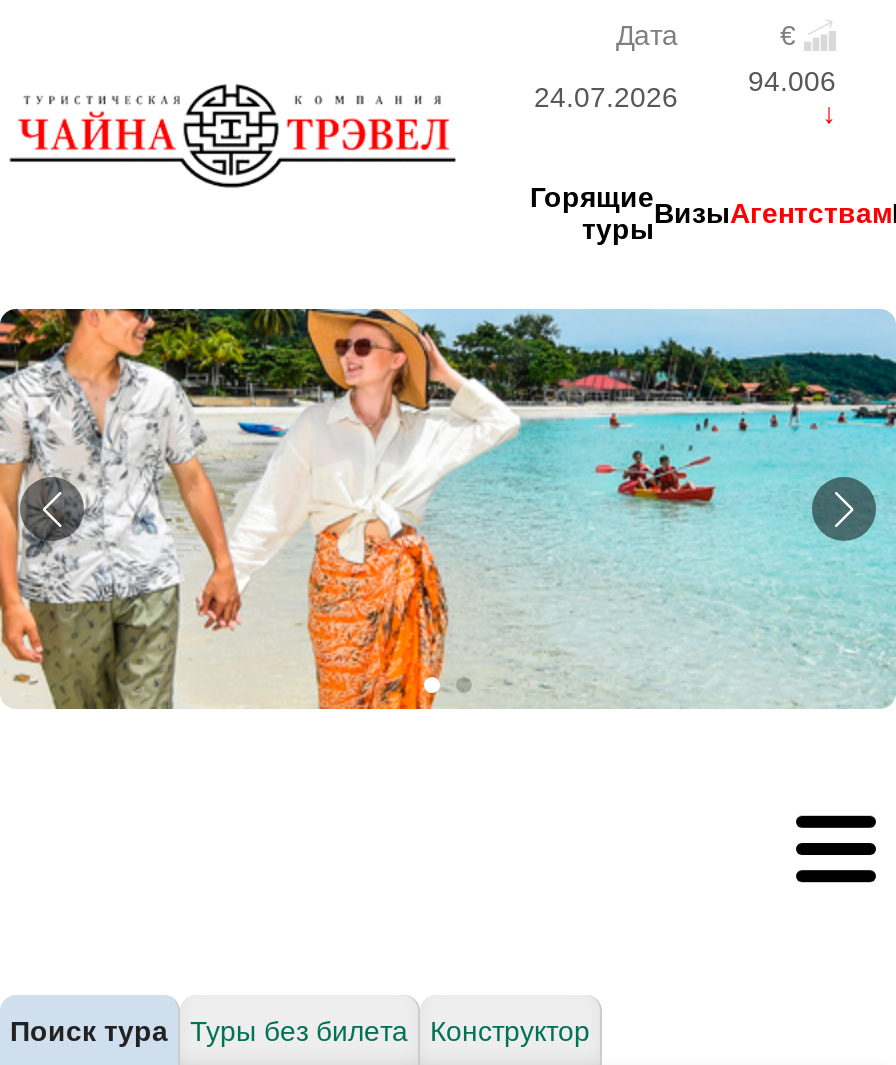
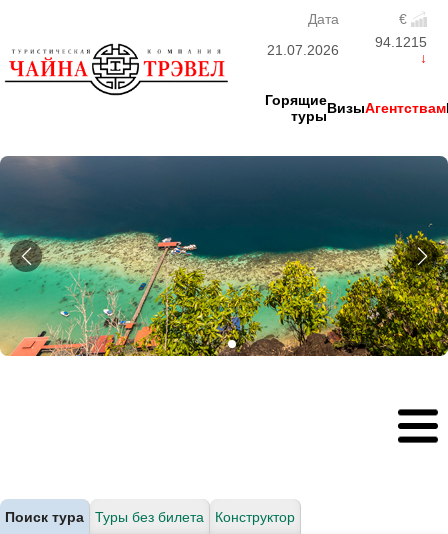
- 94.006
+ 94.1215

- 24.07.2026
+ 21.07.2026

- [image]
+ [image]
